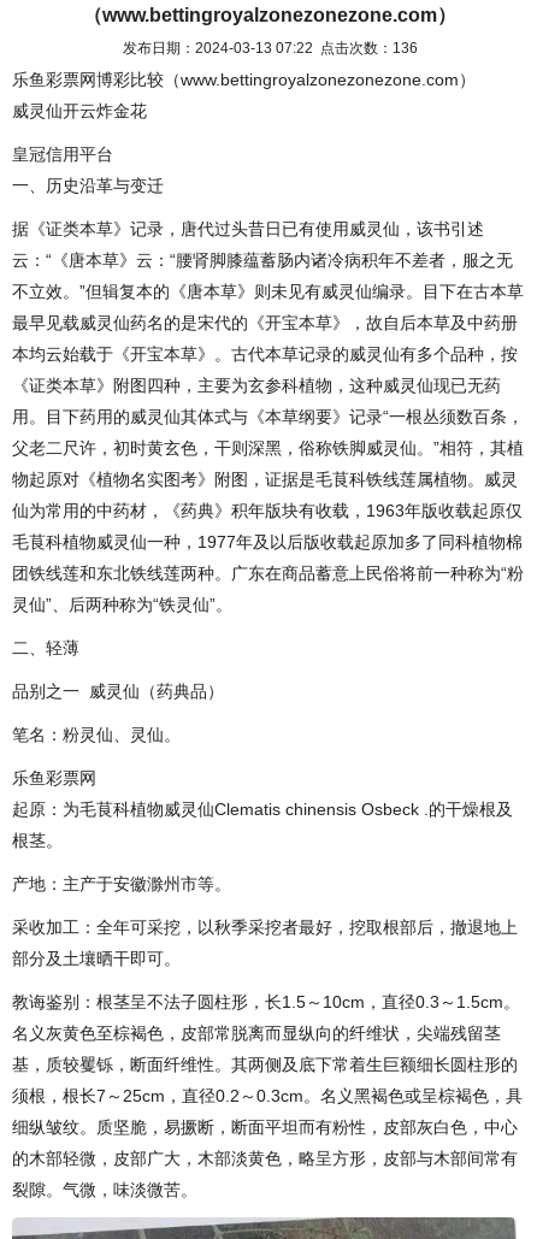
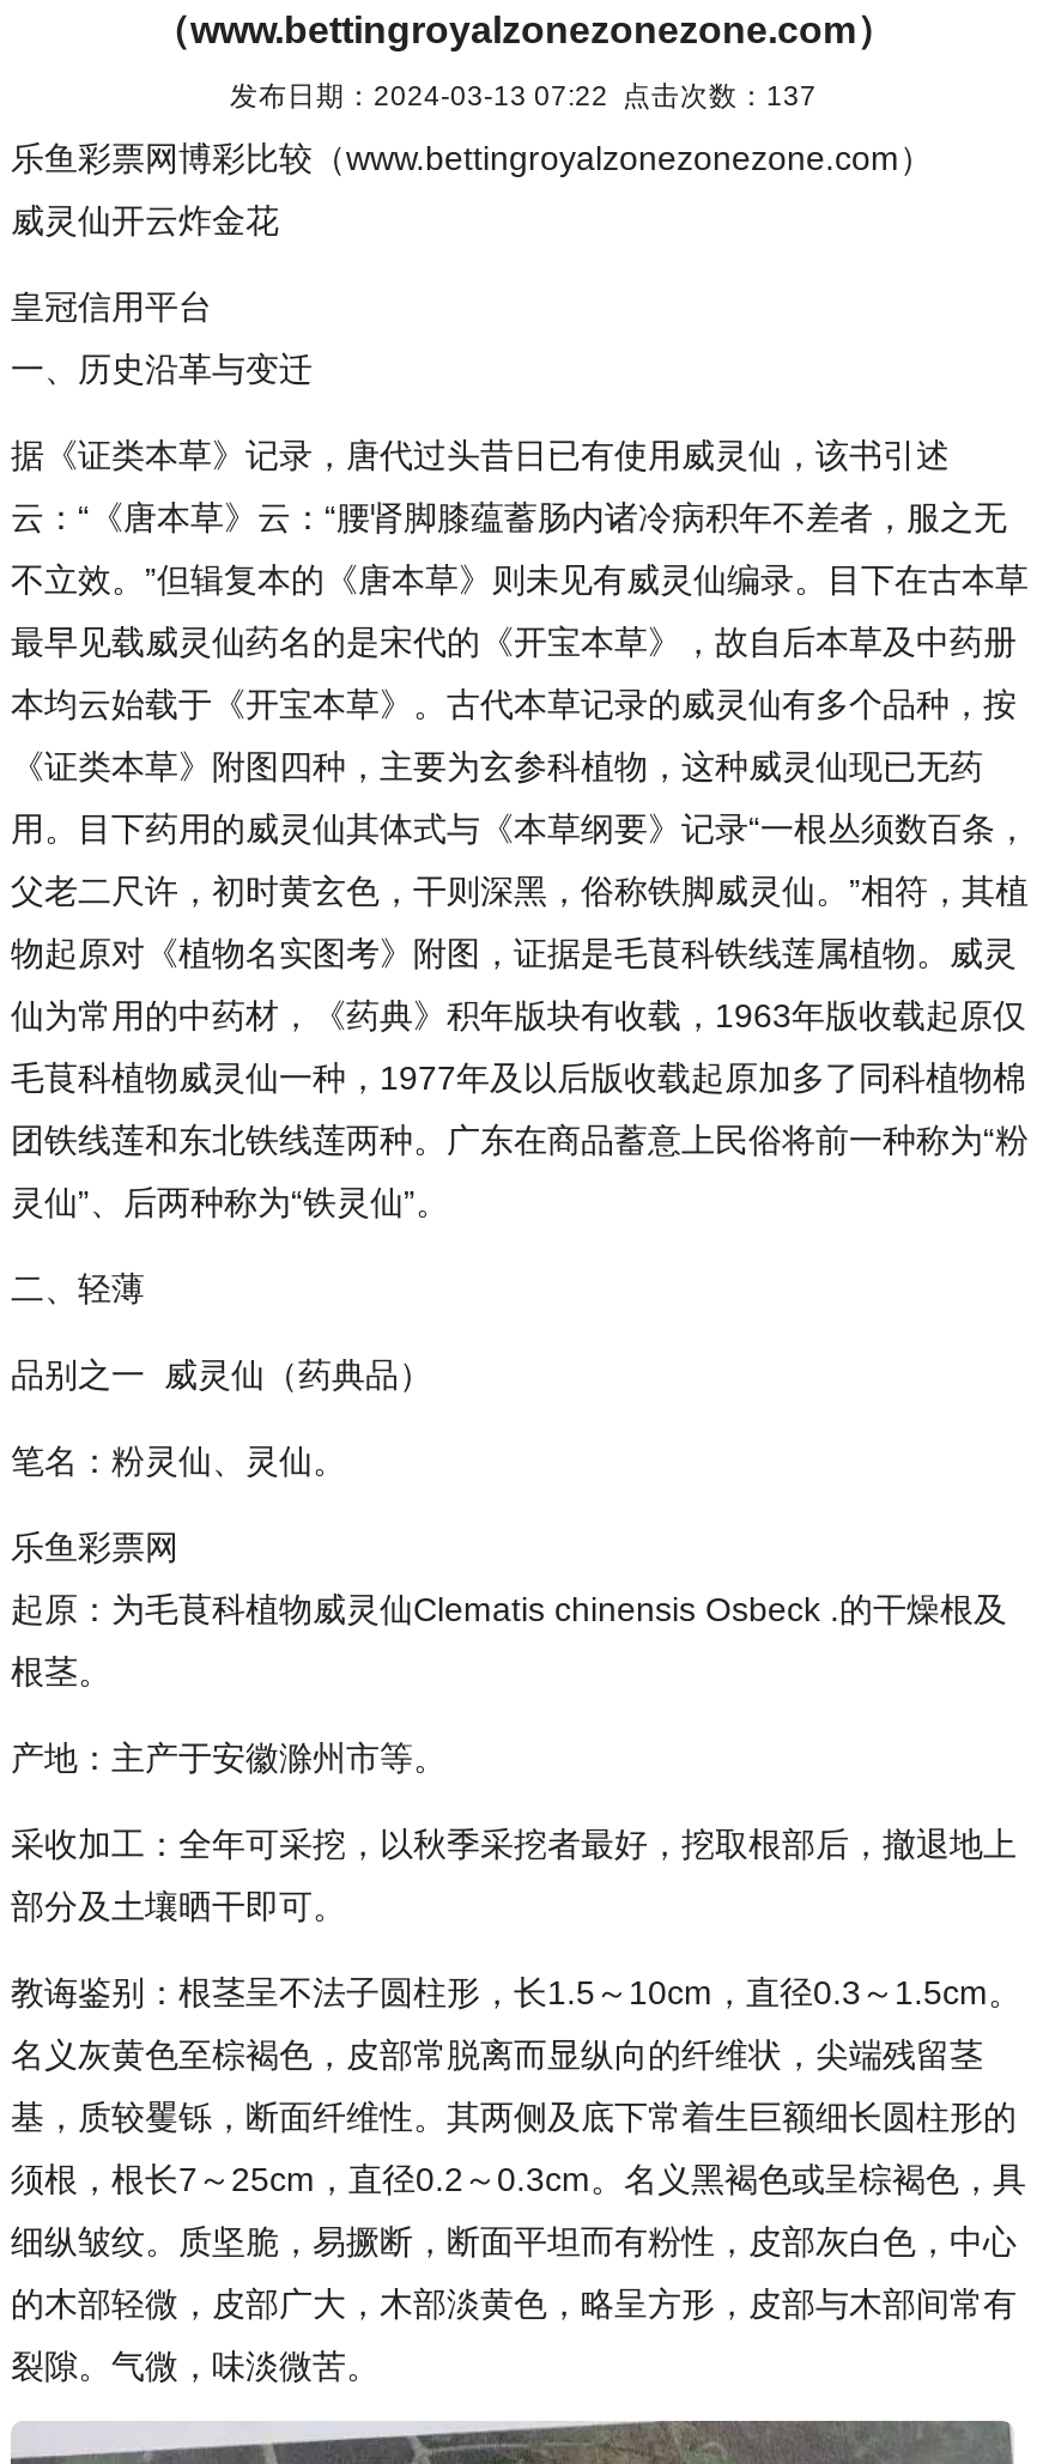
- 发布日期：2024-03-13 07:22 点击次数：136
+ 发布日期：2024-03-13 07:22 点击次数：137
